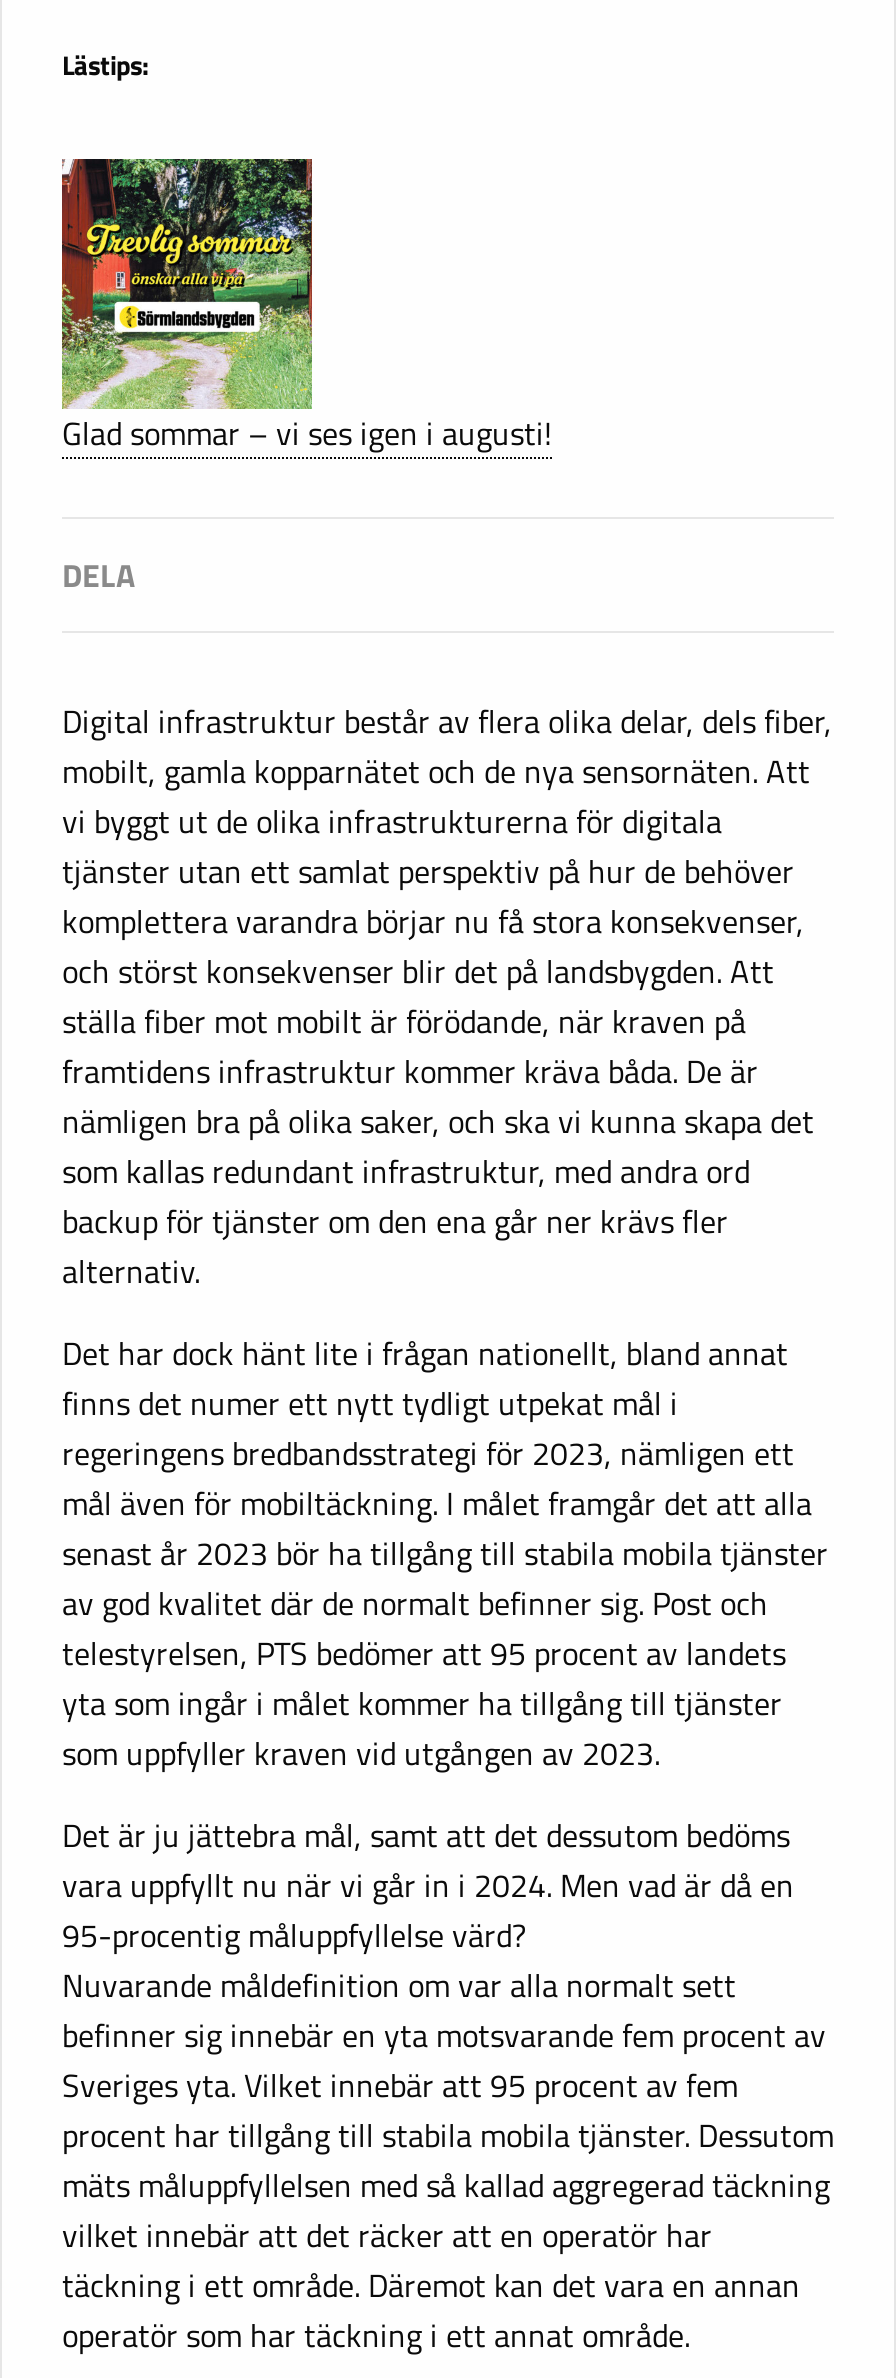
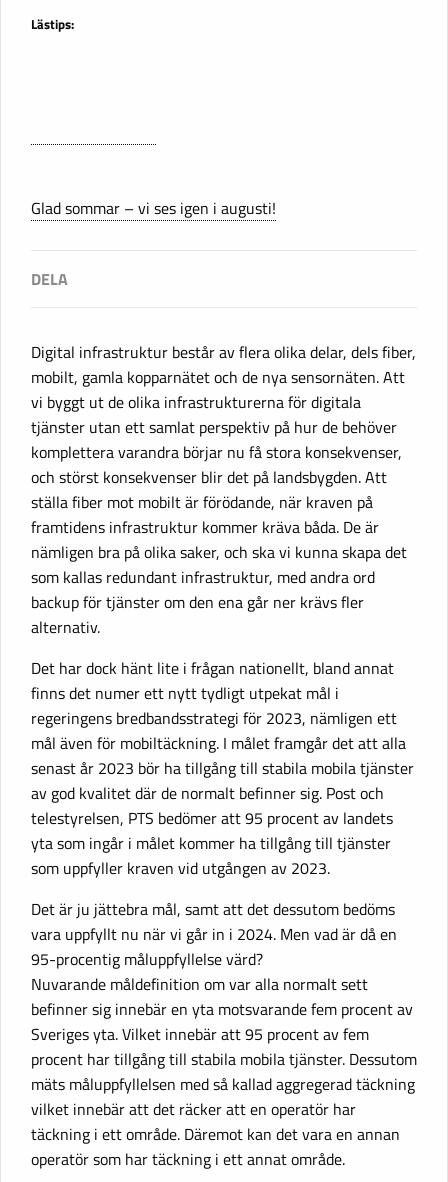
- [image]
